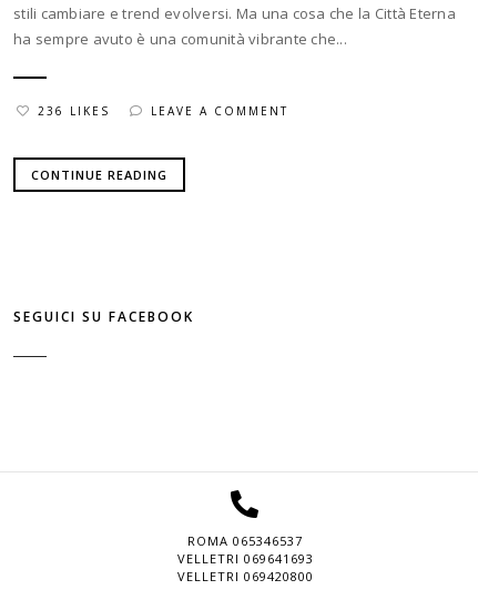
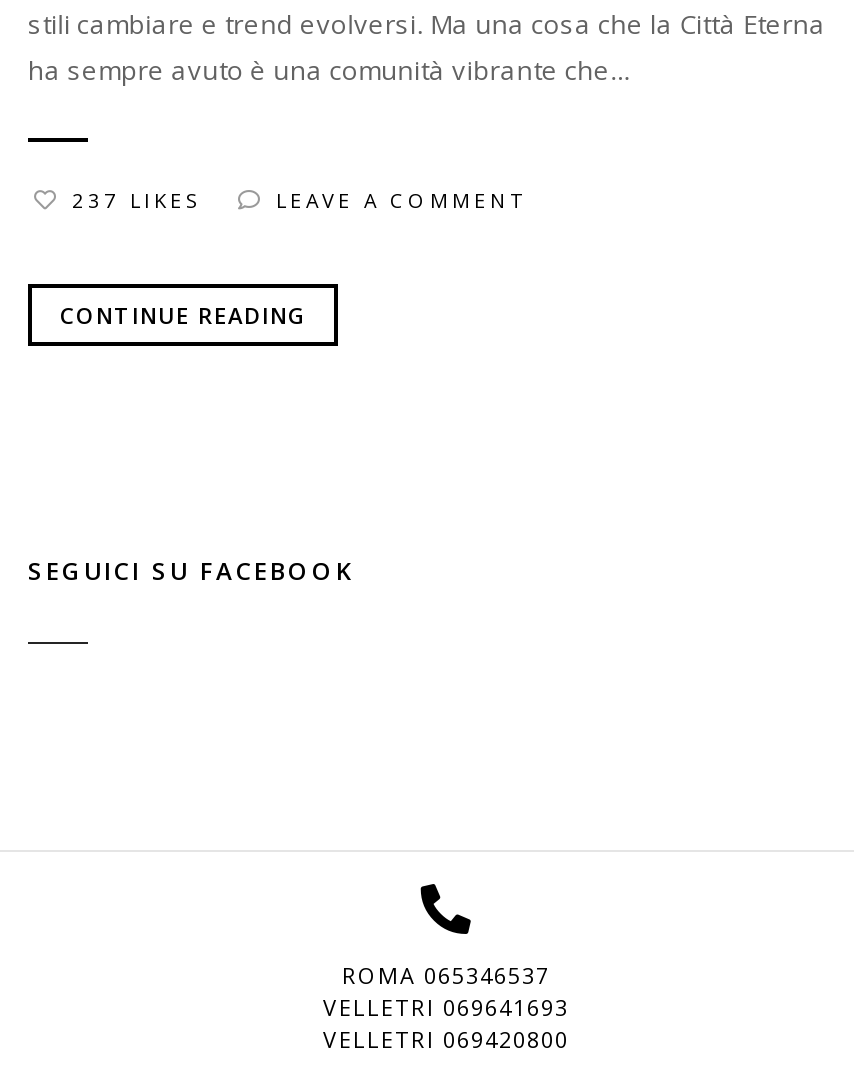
- 236 LIKES
+ 237 LIKES
